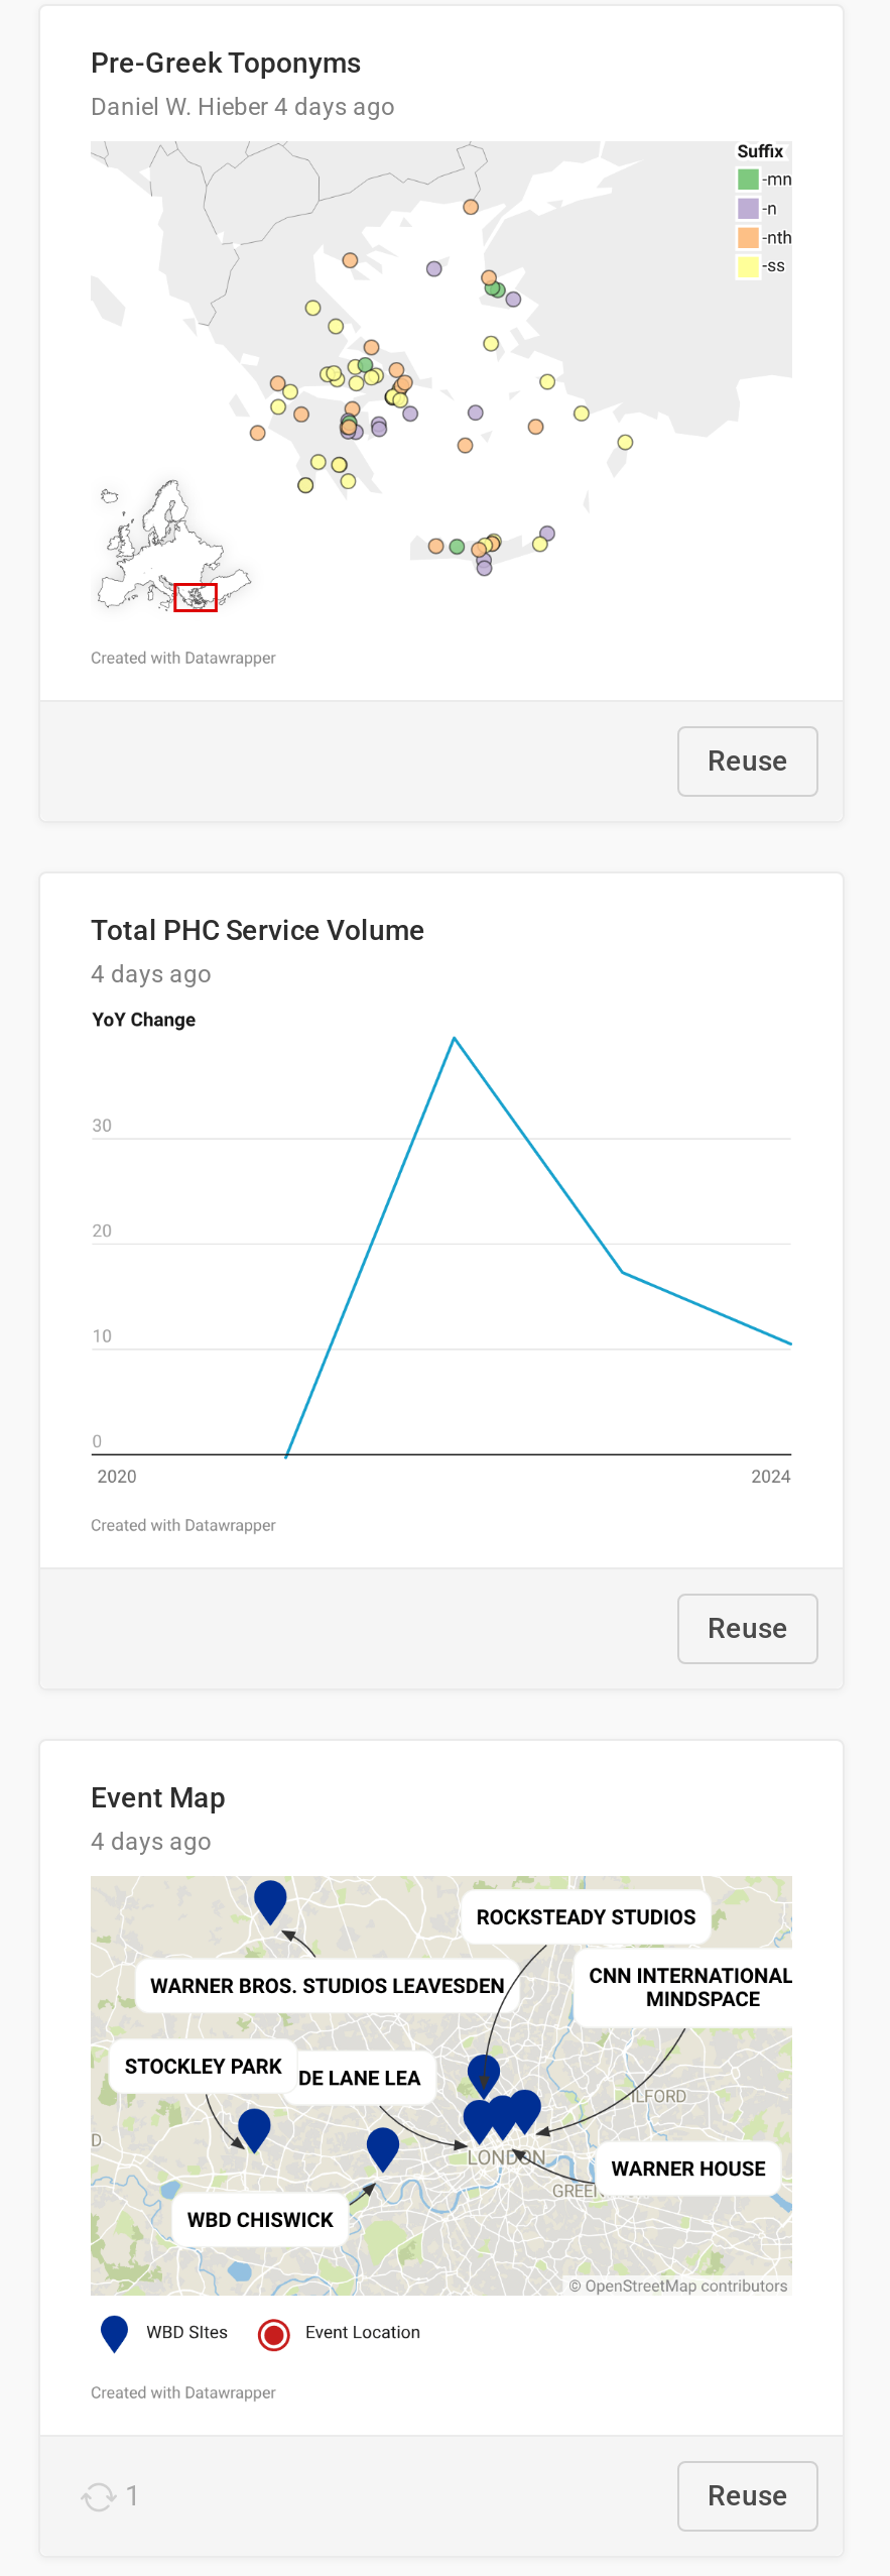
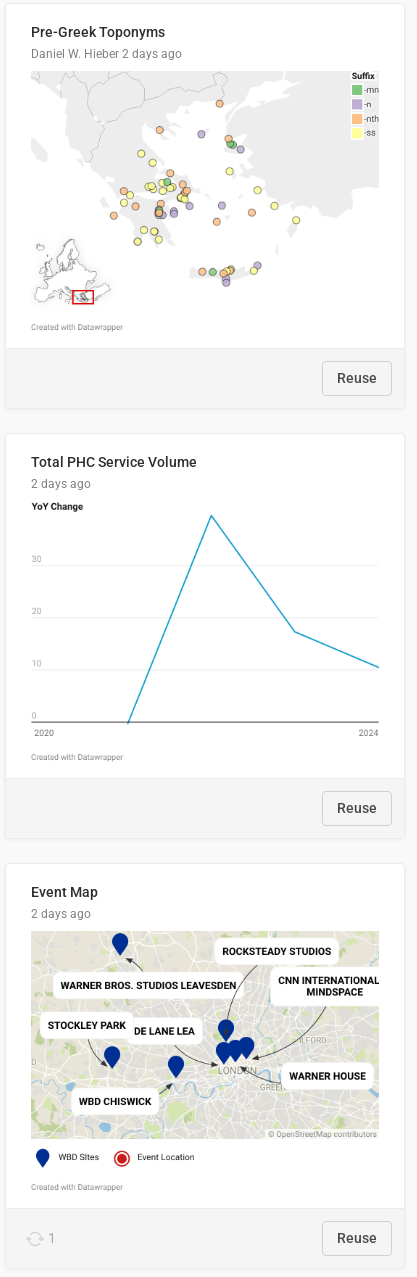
- Daniel W. Hieber 4 days ago
+ Daniel W. Hieber 2 days ago

- 4 days ago
+ 2 days ago

- 4 days ago
+ 2 days ago
